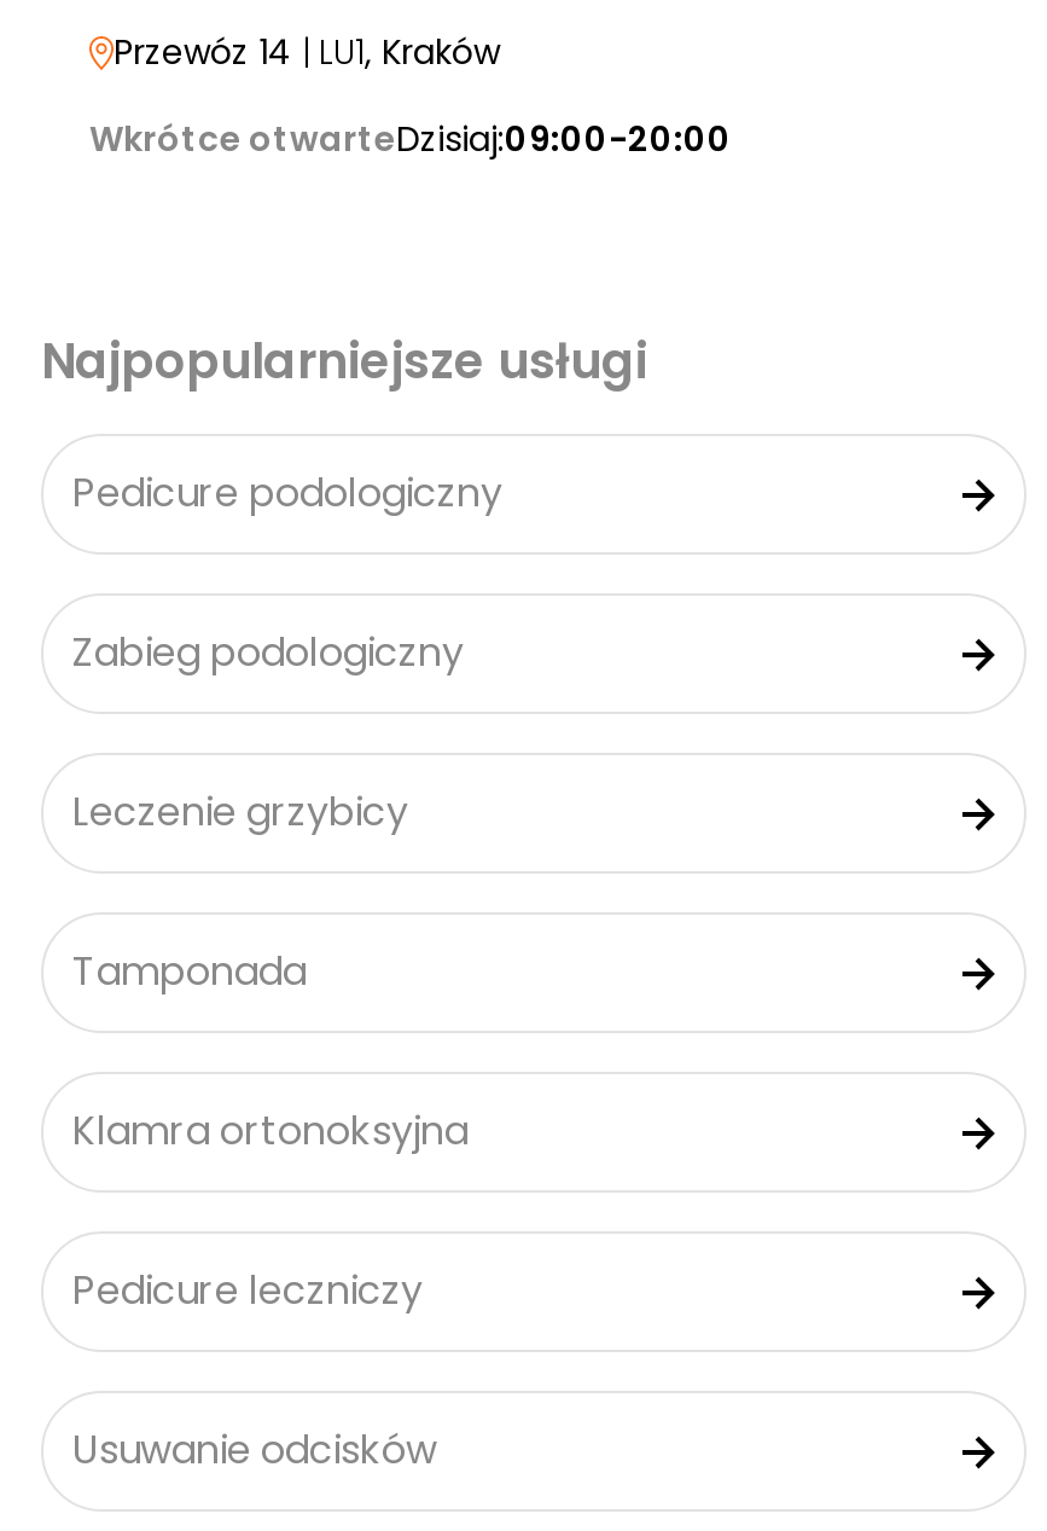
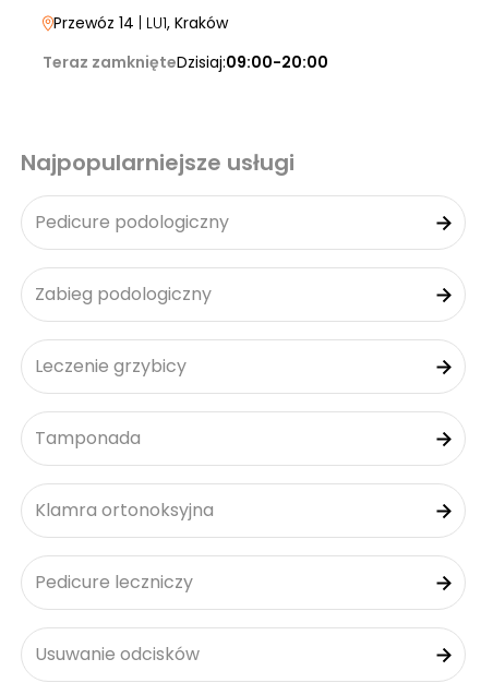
- Wkrótce otwarteDzisiaj:09:00-20:00
+ Teraz zamknięteDzisiaj:09:00-20:00
